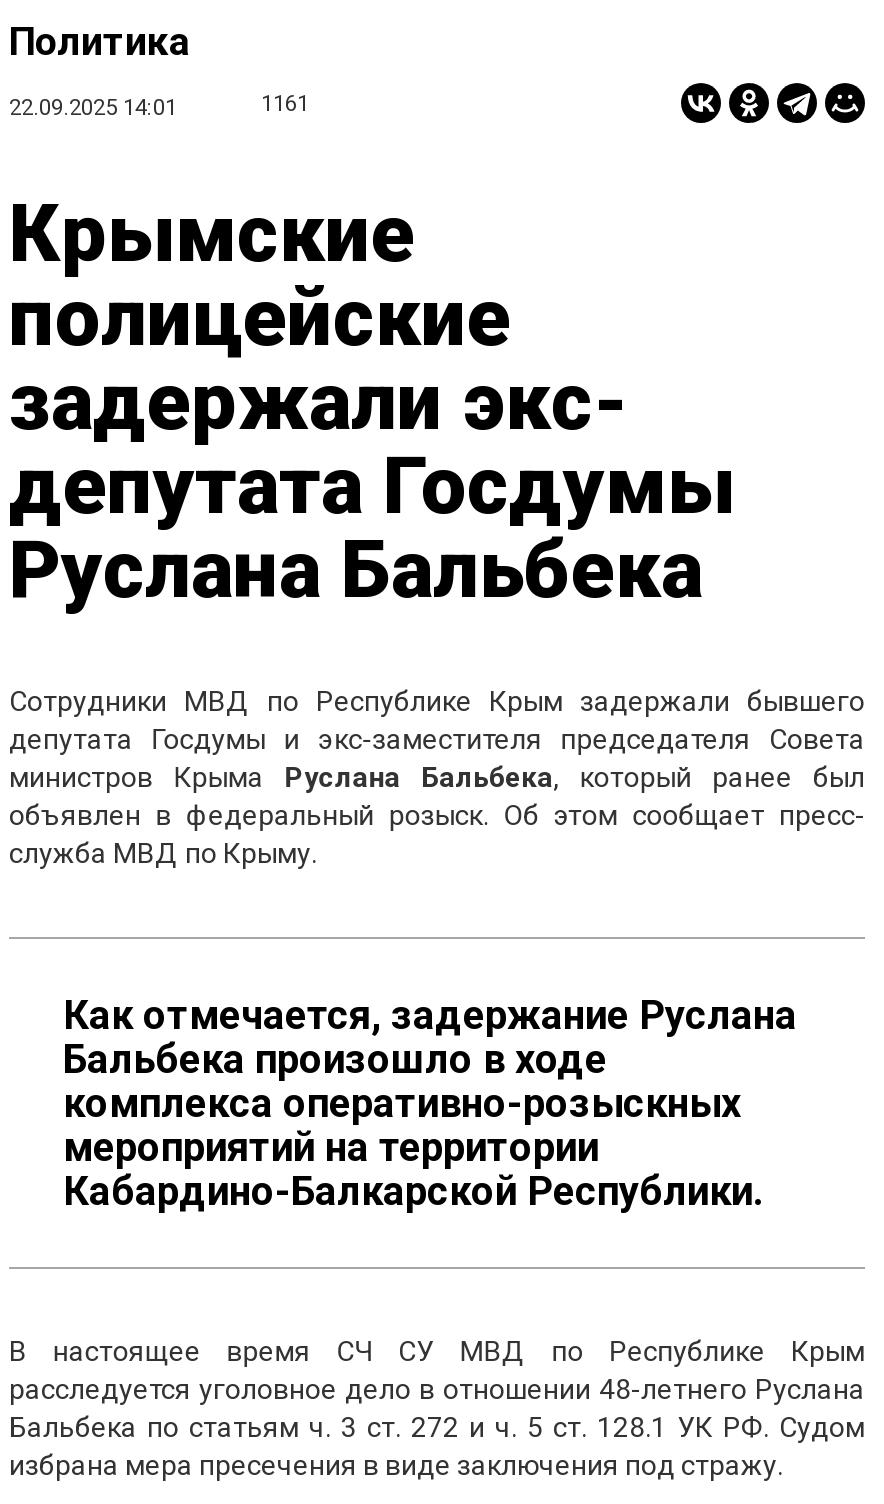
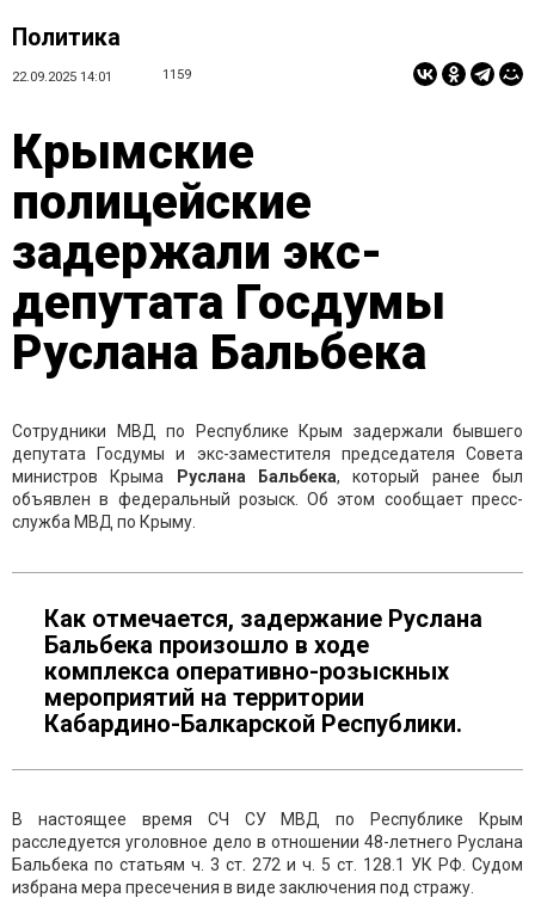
- 1161
+ 1159
